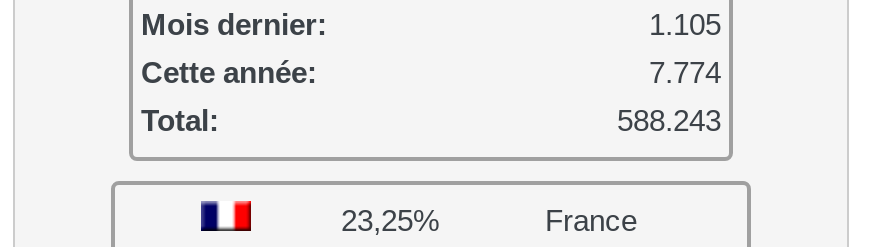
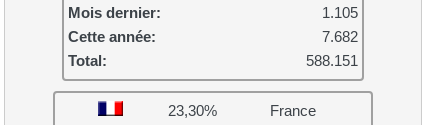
- 7.774
+ 7.682

- 588.243
+ 588.151

- 23,25%
+ 23,30%
